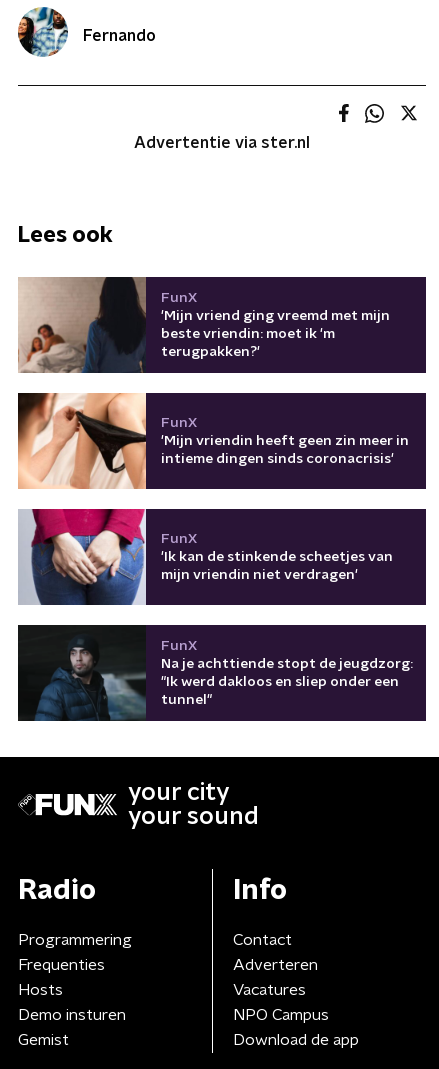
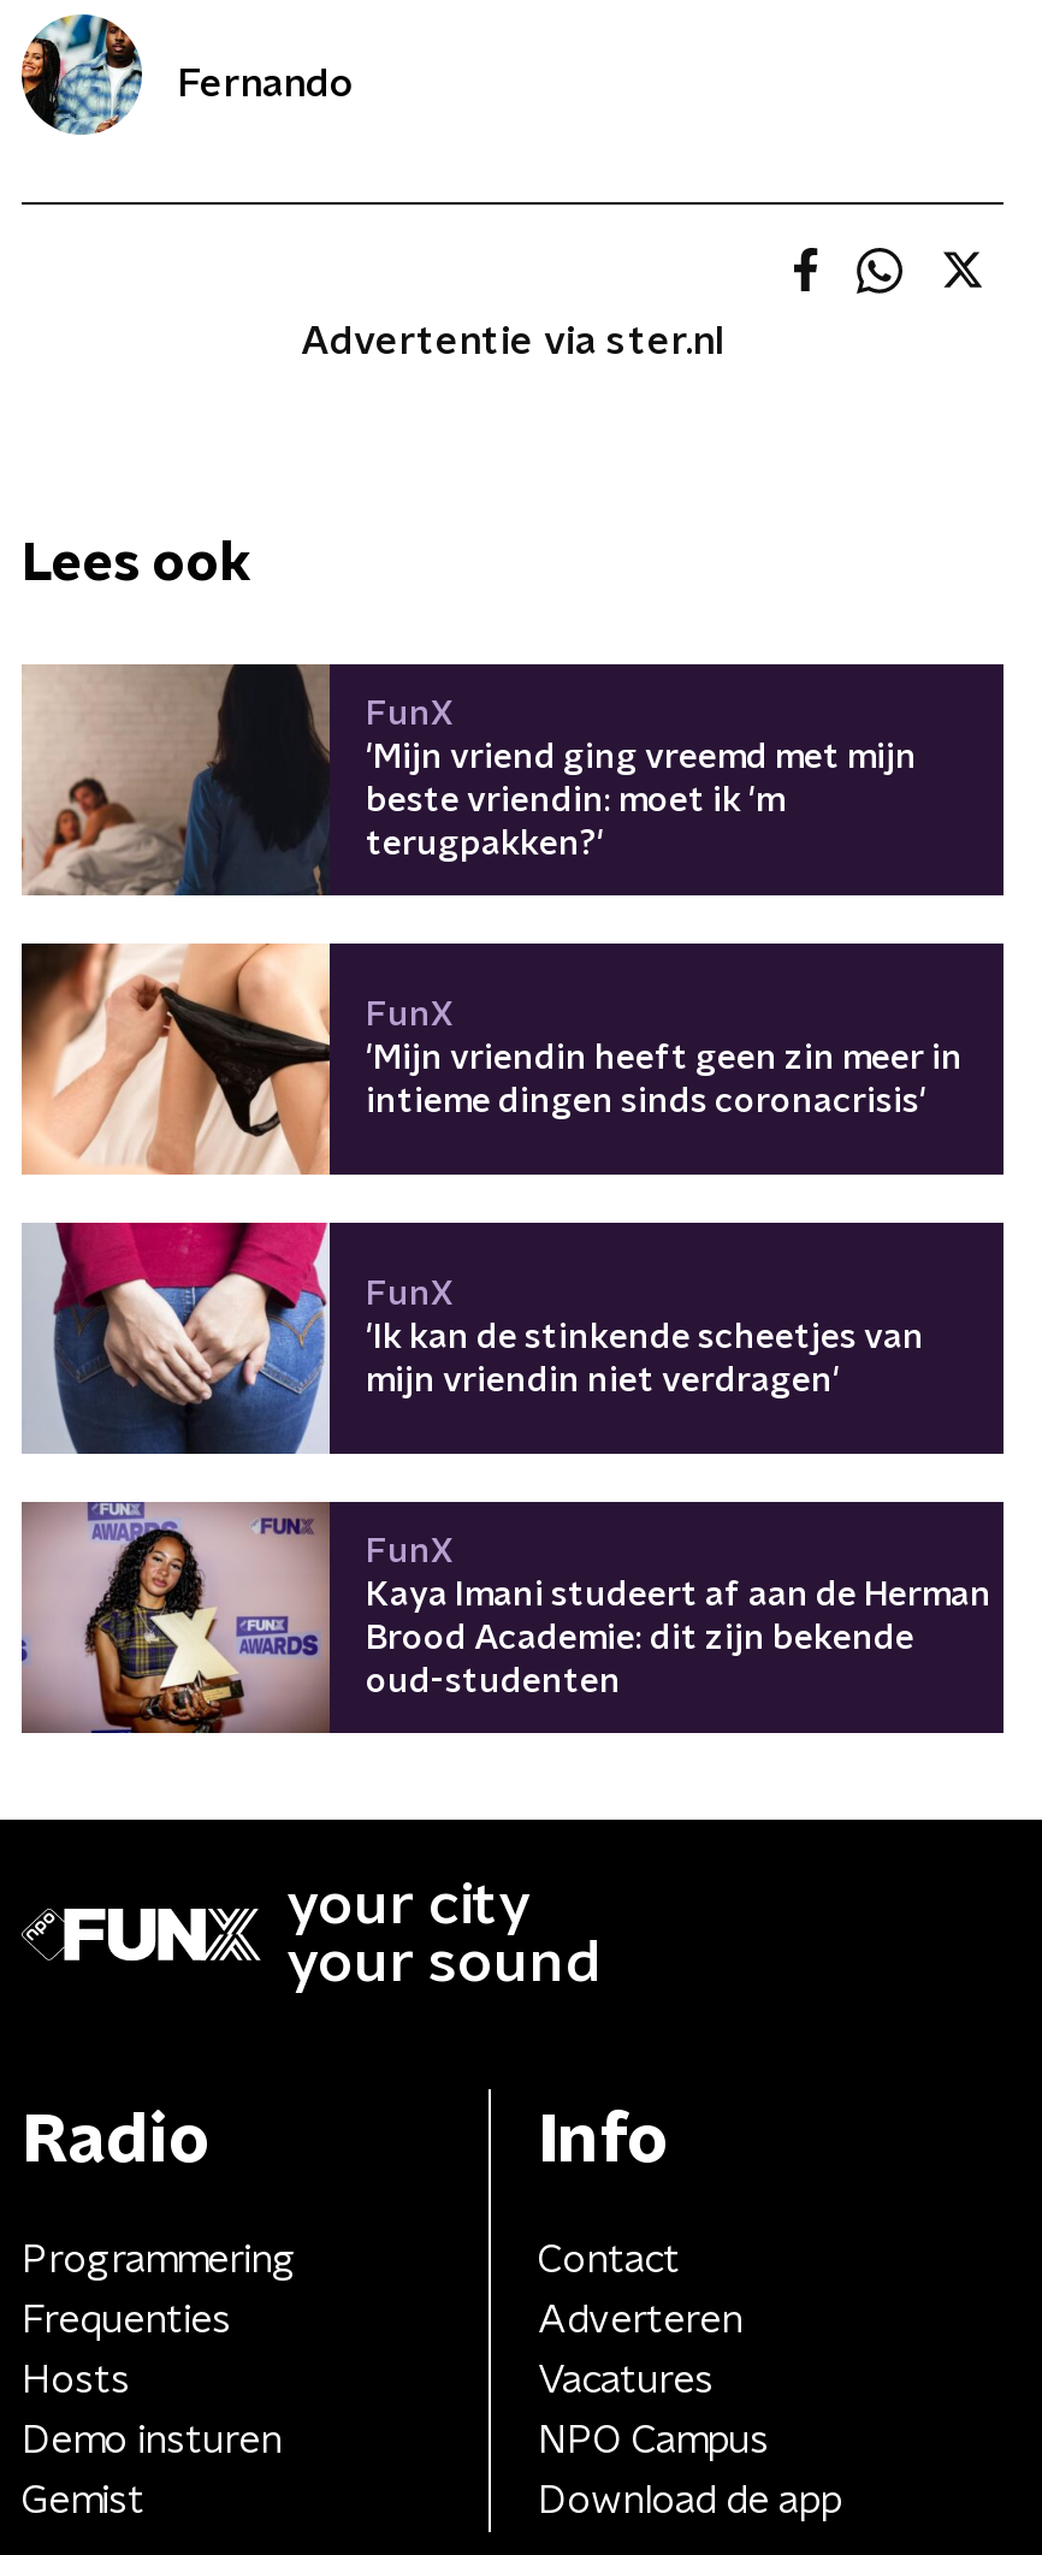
- [image]
- Na je achttiende stopt de jeugdzorg:
- "Ik werd dakloos en sliep onder een
- tunnel"
+ [image]
+ Kaya Imani studeert af aan de Herman
+ Brood Academie: dit zijn bekende
+ oud-studenten
